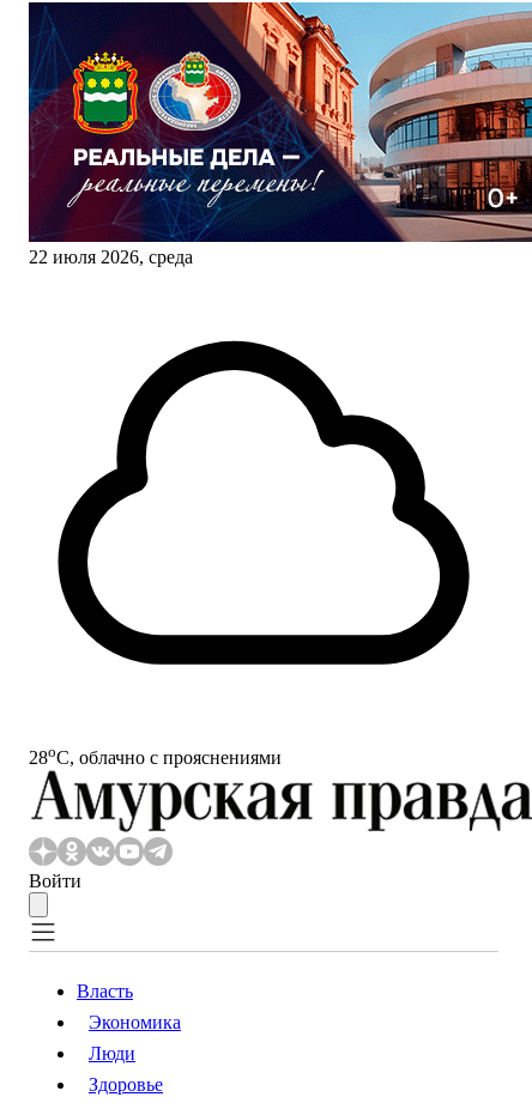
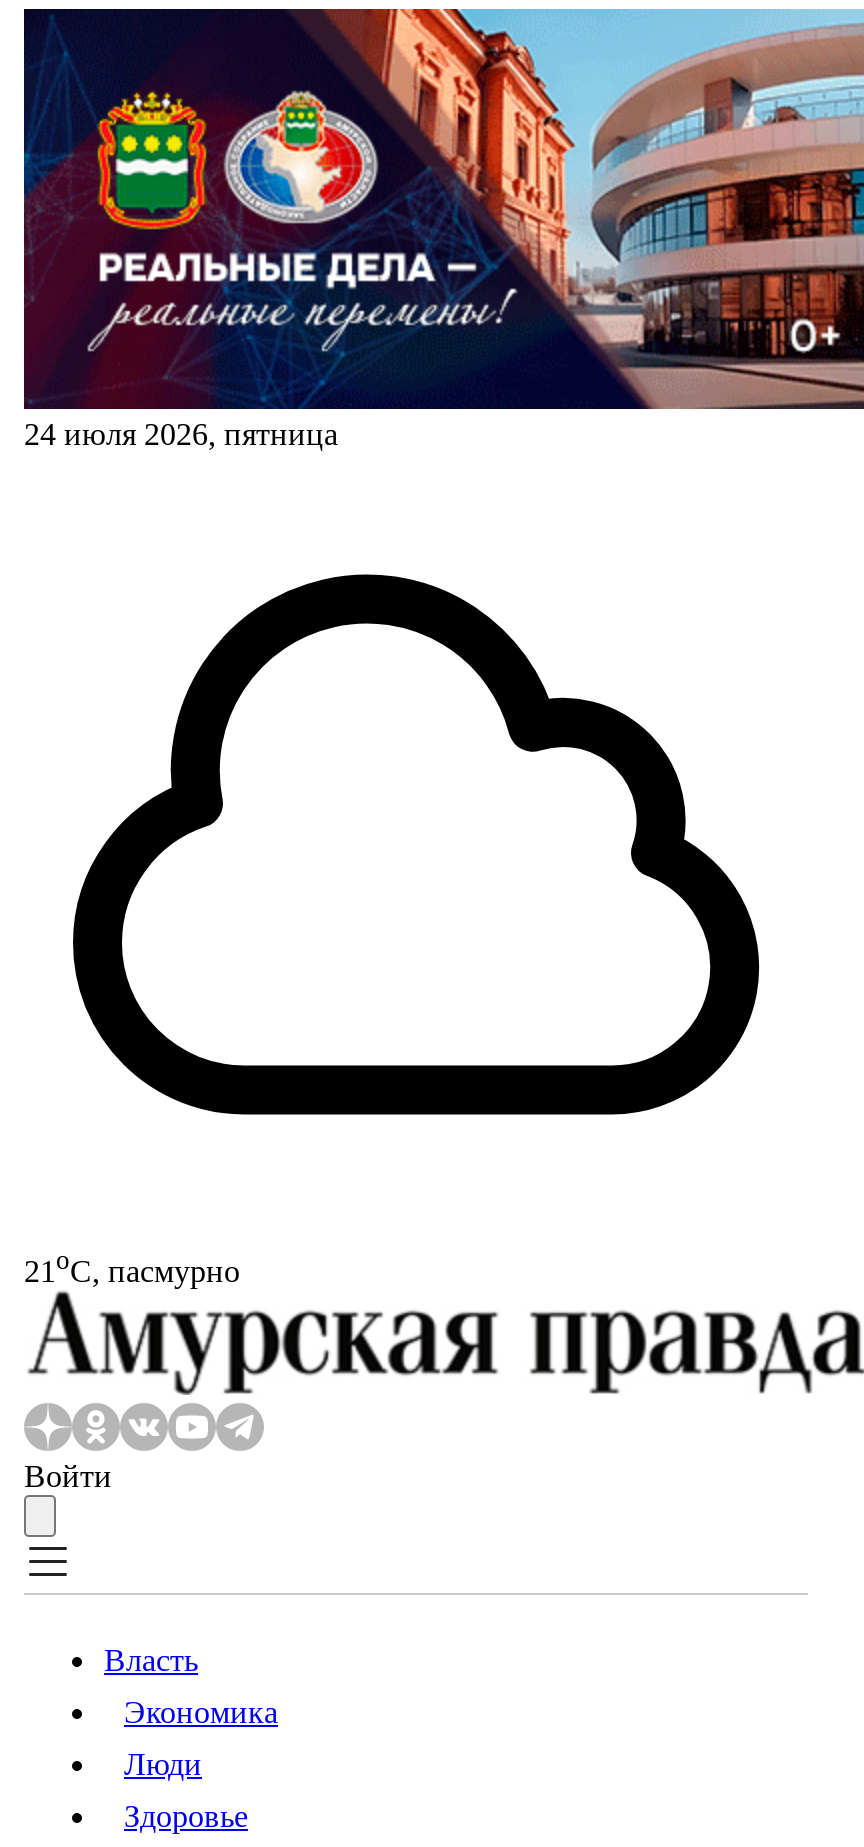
- 22 июля 2026, среда
+ 24 июля 2026, пятница

- 28oС, облачно с прояснениями
+ 21oС, пасмурно
